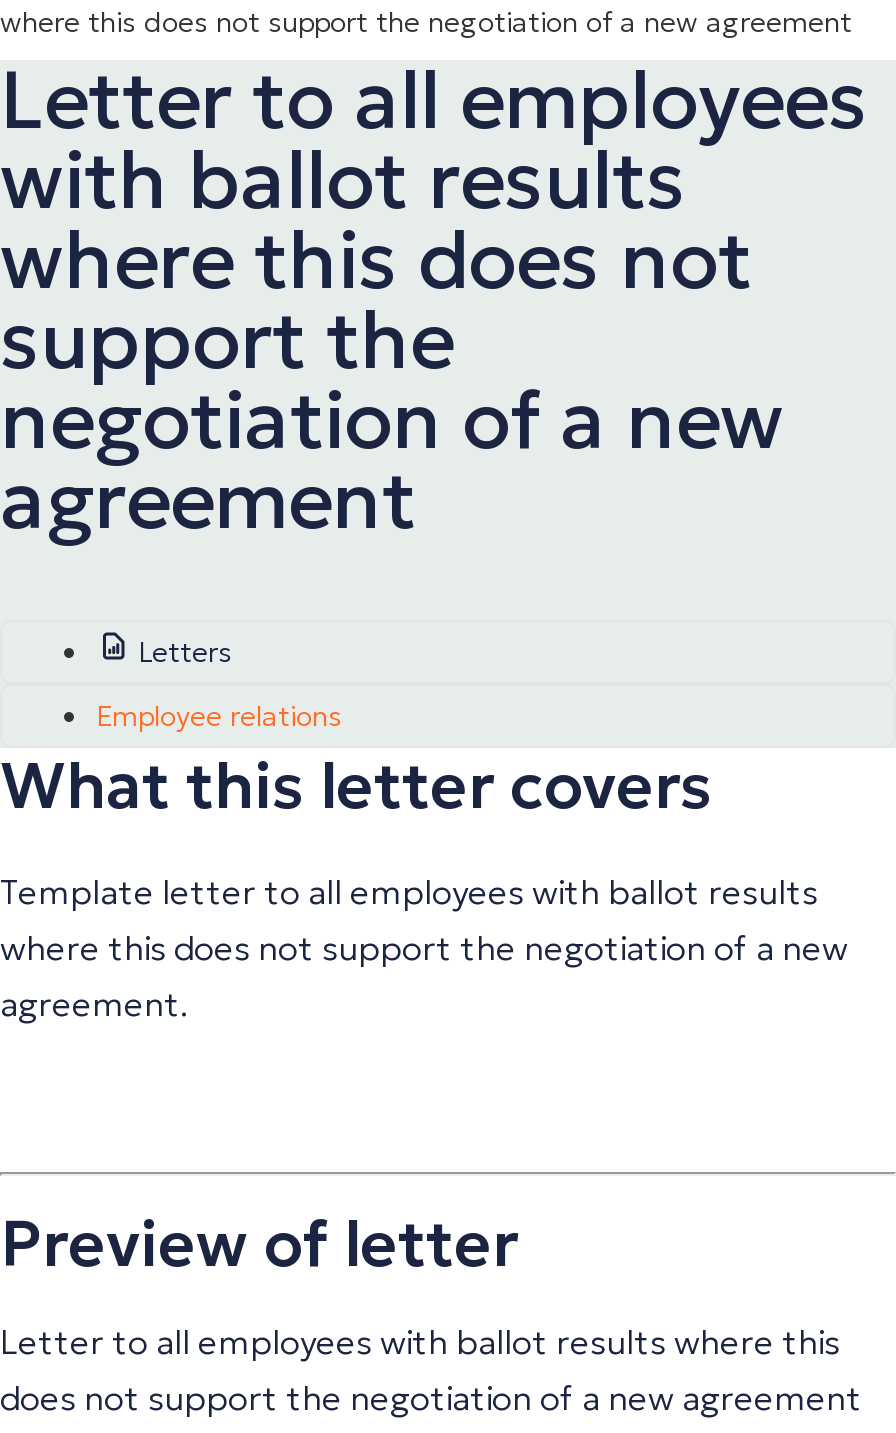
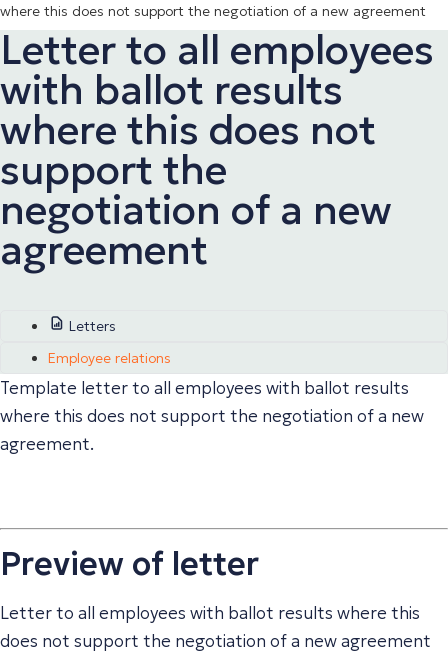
- What this letter covers
